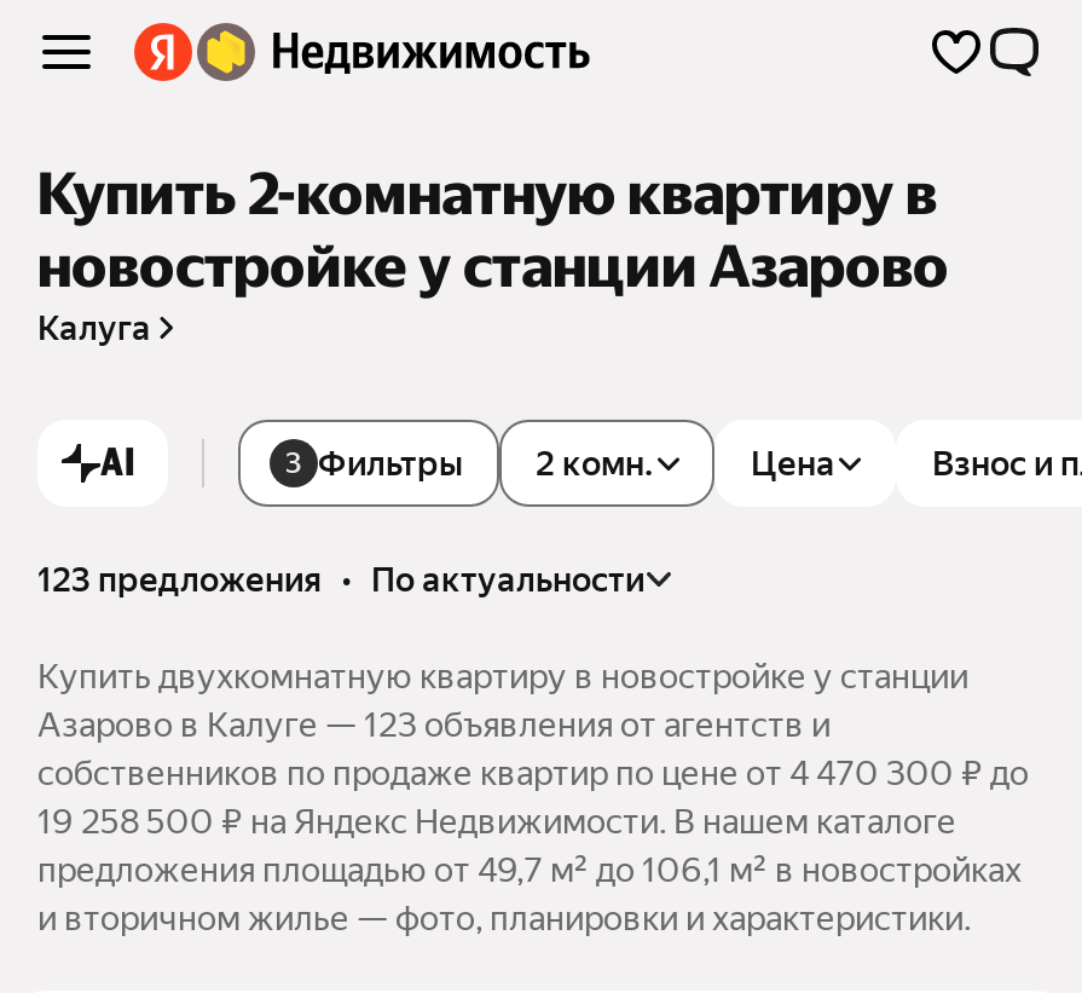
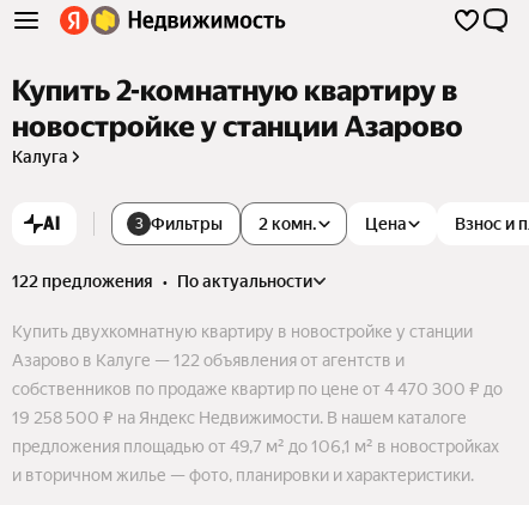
- 123 предложения • по актуальности
+ 122 предложения • по актуальности

- Азарово в Калуге — 123 объявления от агентств и
+ Азарово в Калуге — 122 объявления от агентств и
